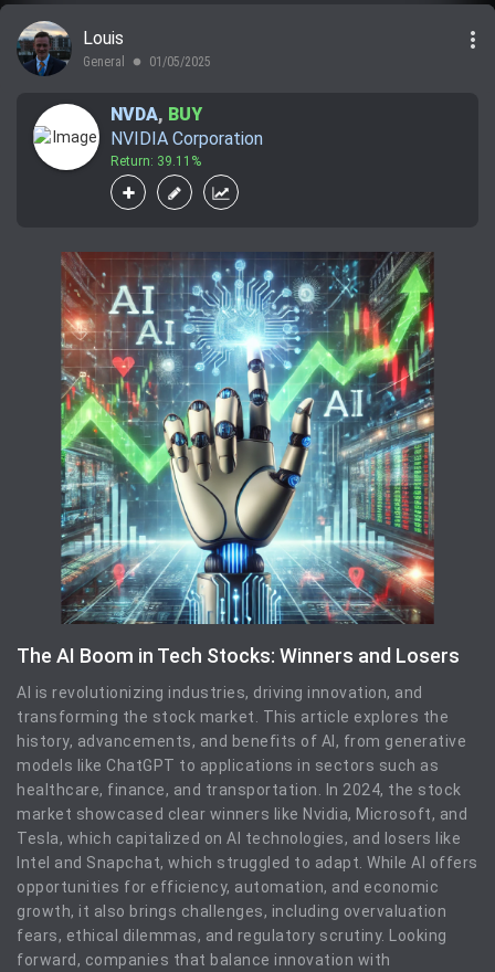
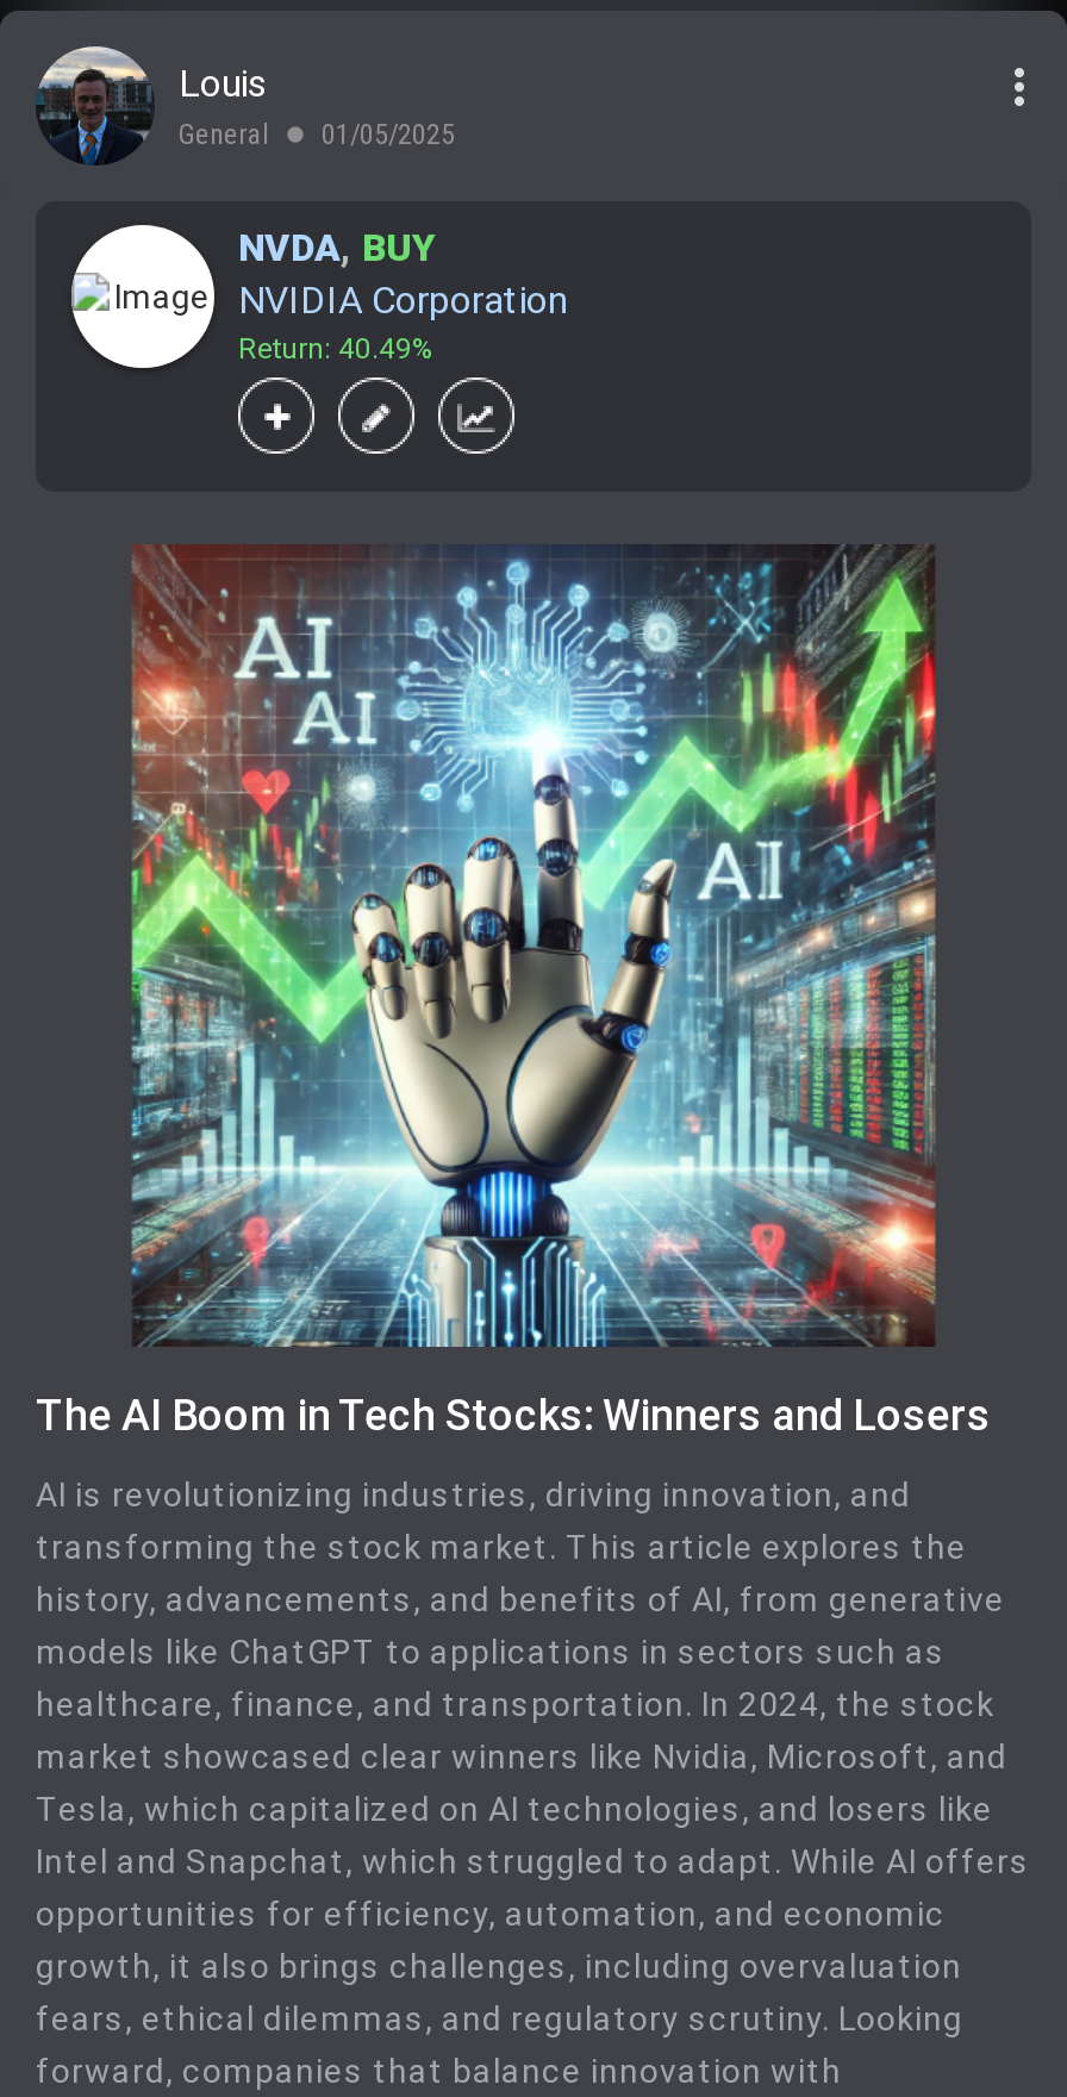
- Return: 39.11%
+ Return: 40.49%
